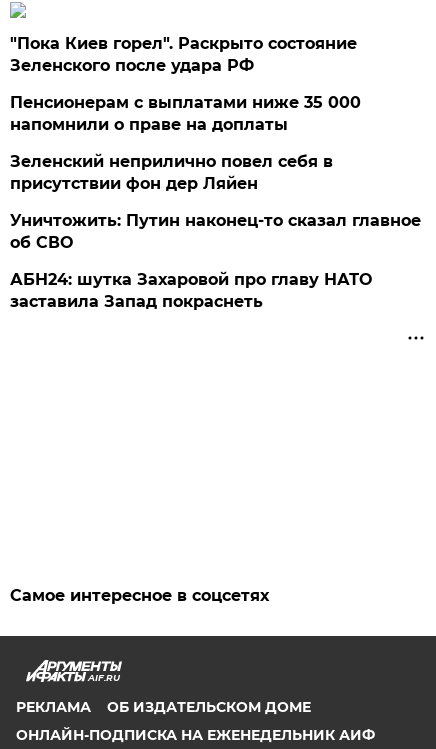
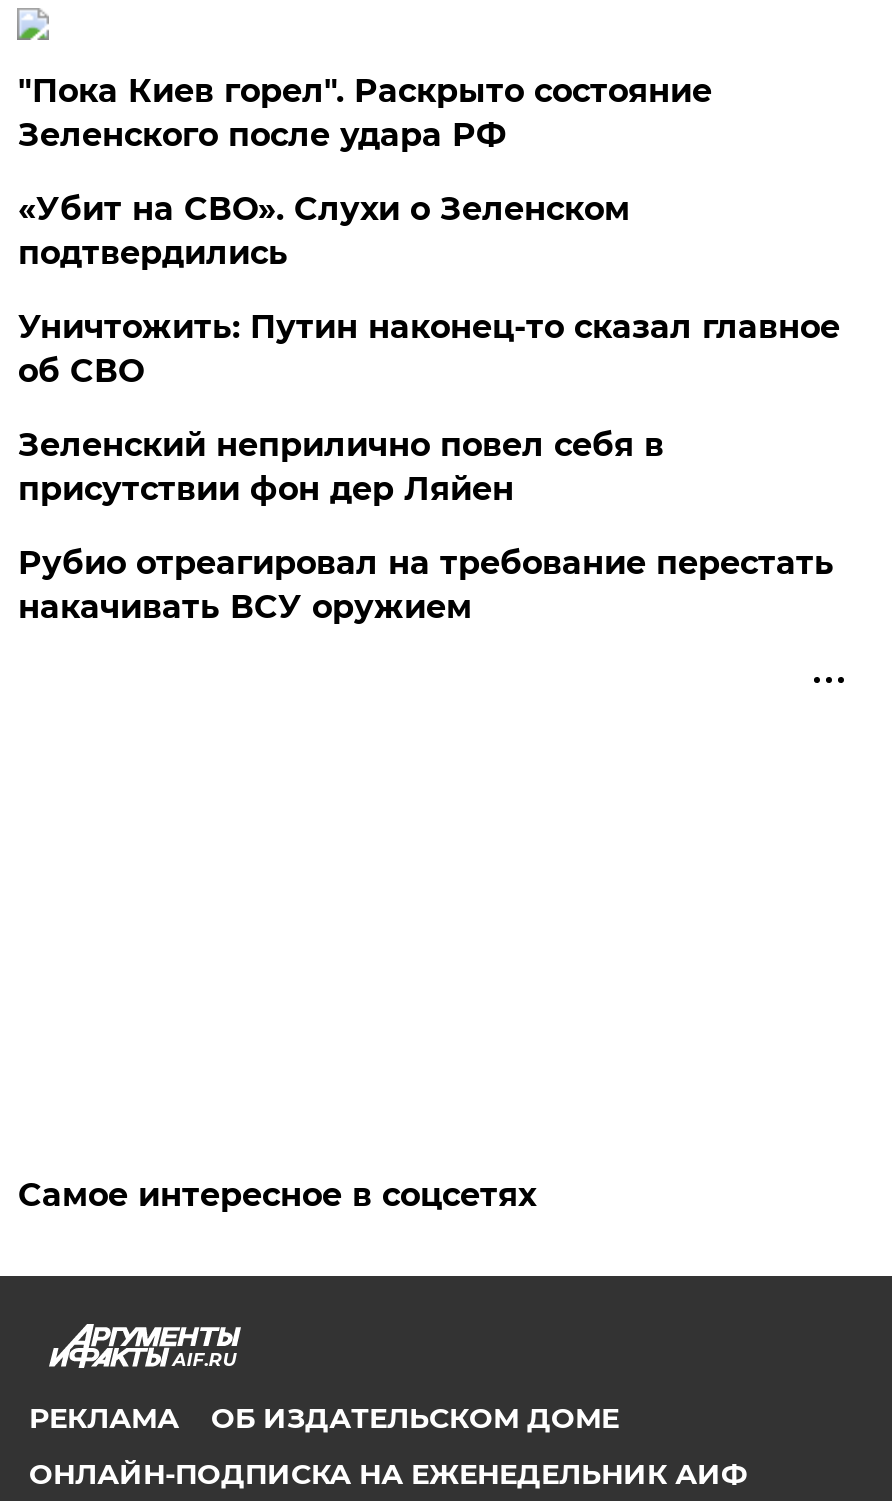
- Пенсионерам с выплатами ниже 35 000
- напомнили о праве на доплаты
+ «Убит на СВО». Слухи о Зеленском
+ подтвердились

moved down: Зеленский неприлично повел cебя в | присутствии фон дер Ляйен

moved up: Уничтожить: Путин наконец-то сказал главное | об СВО

- АБН24: шутка Захаровой про главу НАТО
- заставила Запад покраснеть
+ Рубио отреагировал на требование перестать
+ накачивать ВСУ оружием
